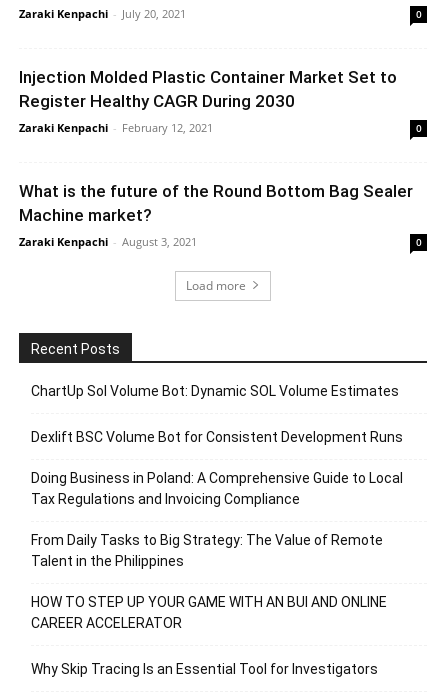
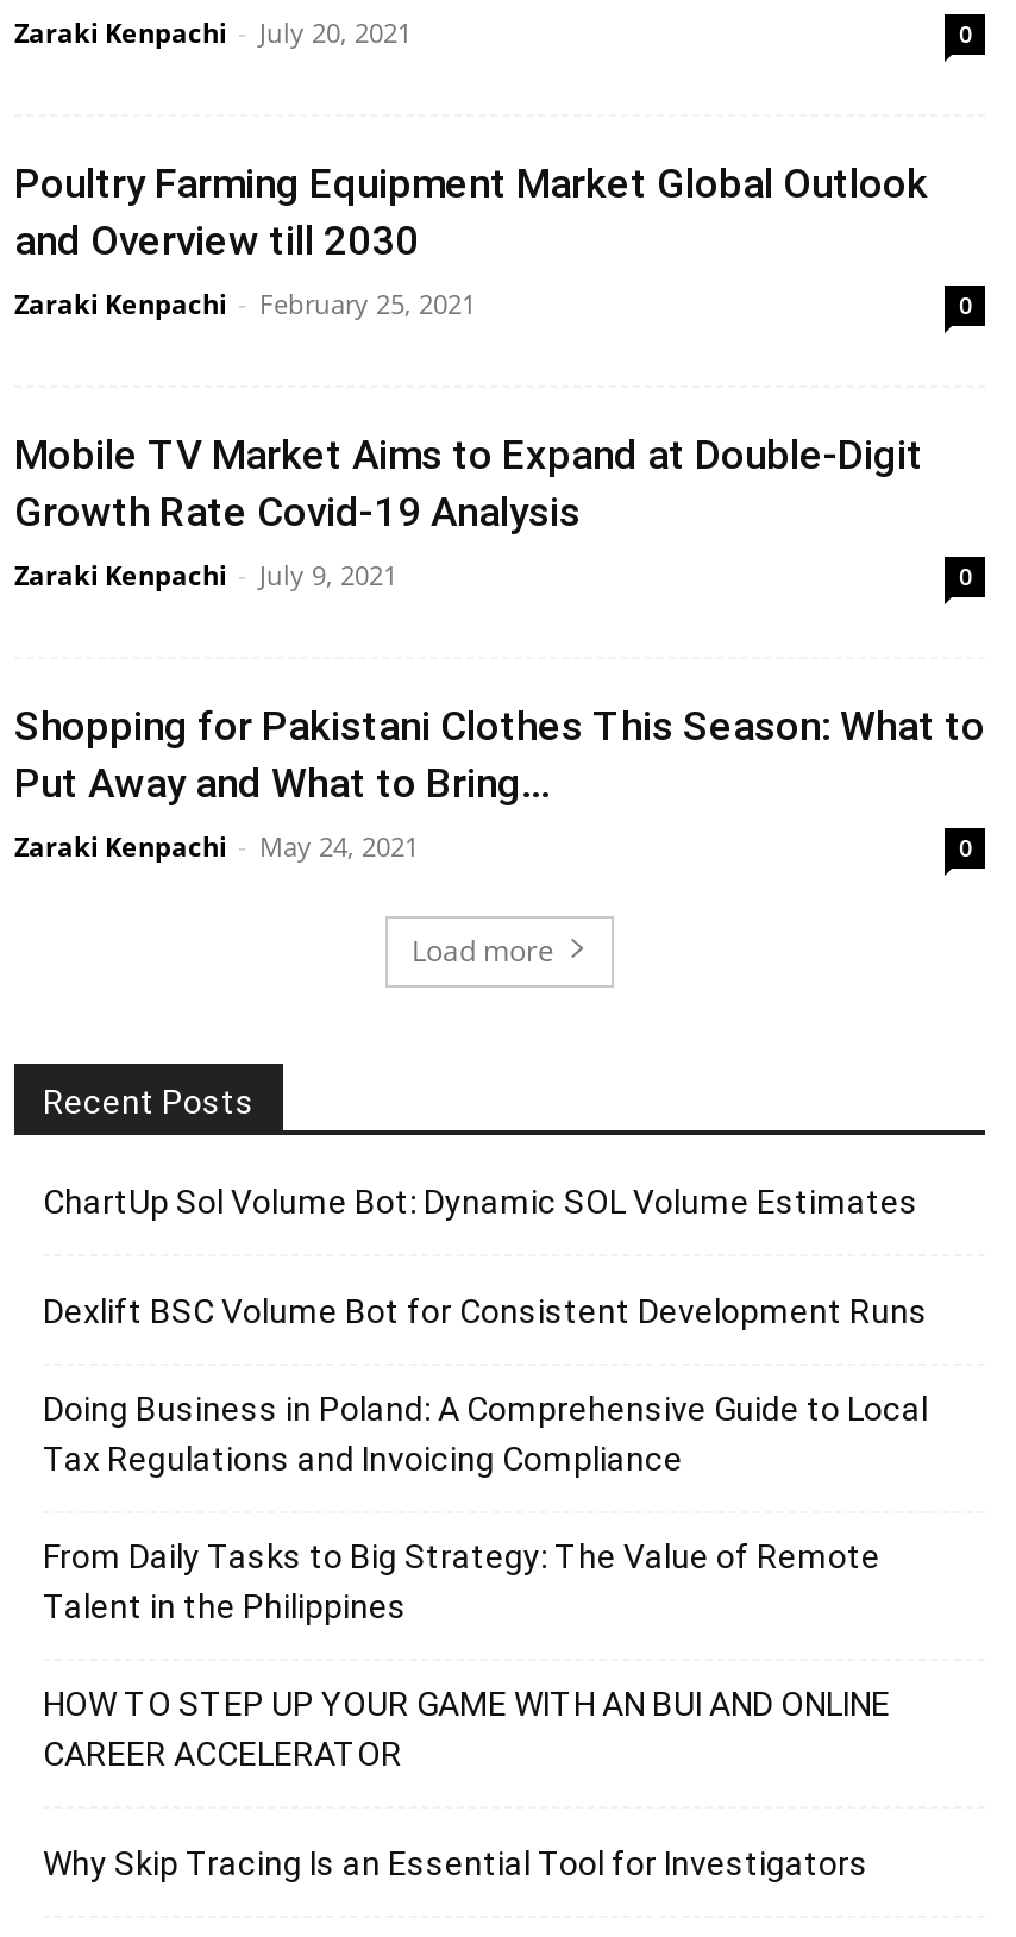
- Injection Molded Plastic Container Market Set to
- Register Healthy CAGR During 2030
- Zaraki Kenpachi - February 12, 2021
+ Poultry Farming Equipment Market Global Outlook
+ and Overview till 2030
+ Zaraki Kenpachi - February 25, 2021

- What is the future of the Round Bottom Bag Sealer
- Machine market?
- Zaraki Kenpachi - August 3, 2021
+ Mobile TV Market Aims to Expand at Double-Digit
+ Growth Rate Covid-19 Analysis
+ Zaraki Kenpachi - July 9, 2021
+ 0
+ Shopping for Pakistani Clothes This Season: What to
+ Put Away and What to Bring...
+ Zaraki Kenpachi - May 24, 2021
